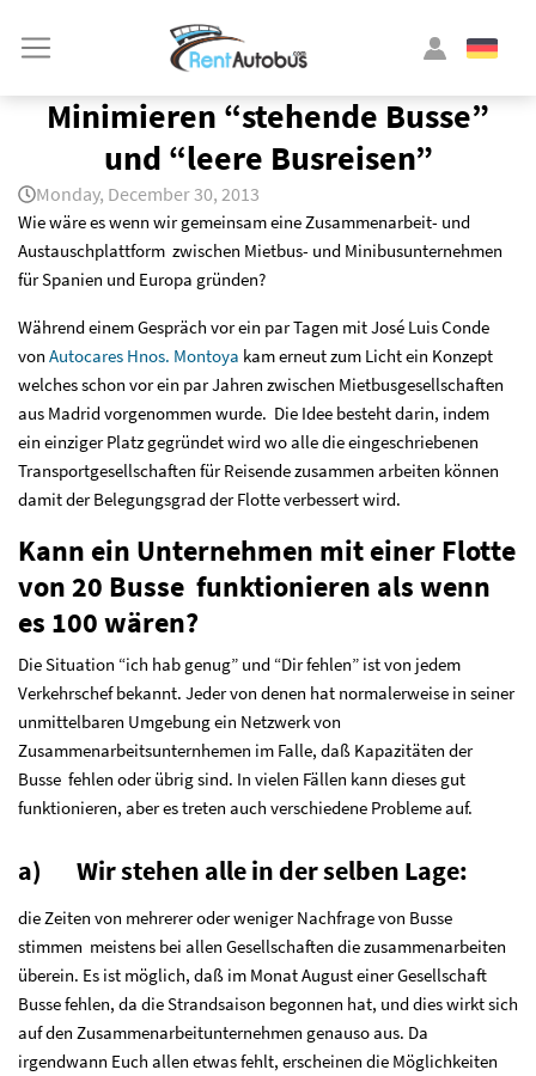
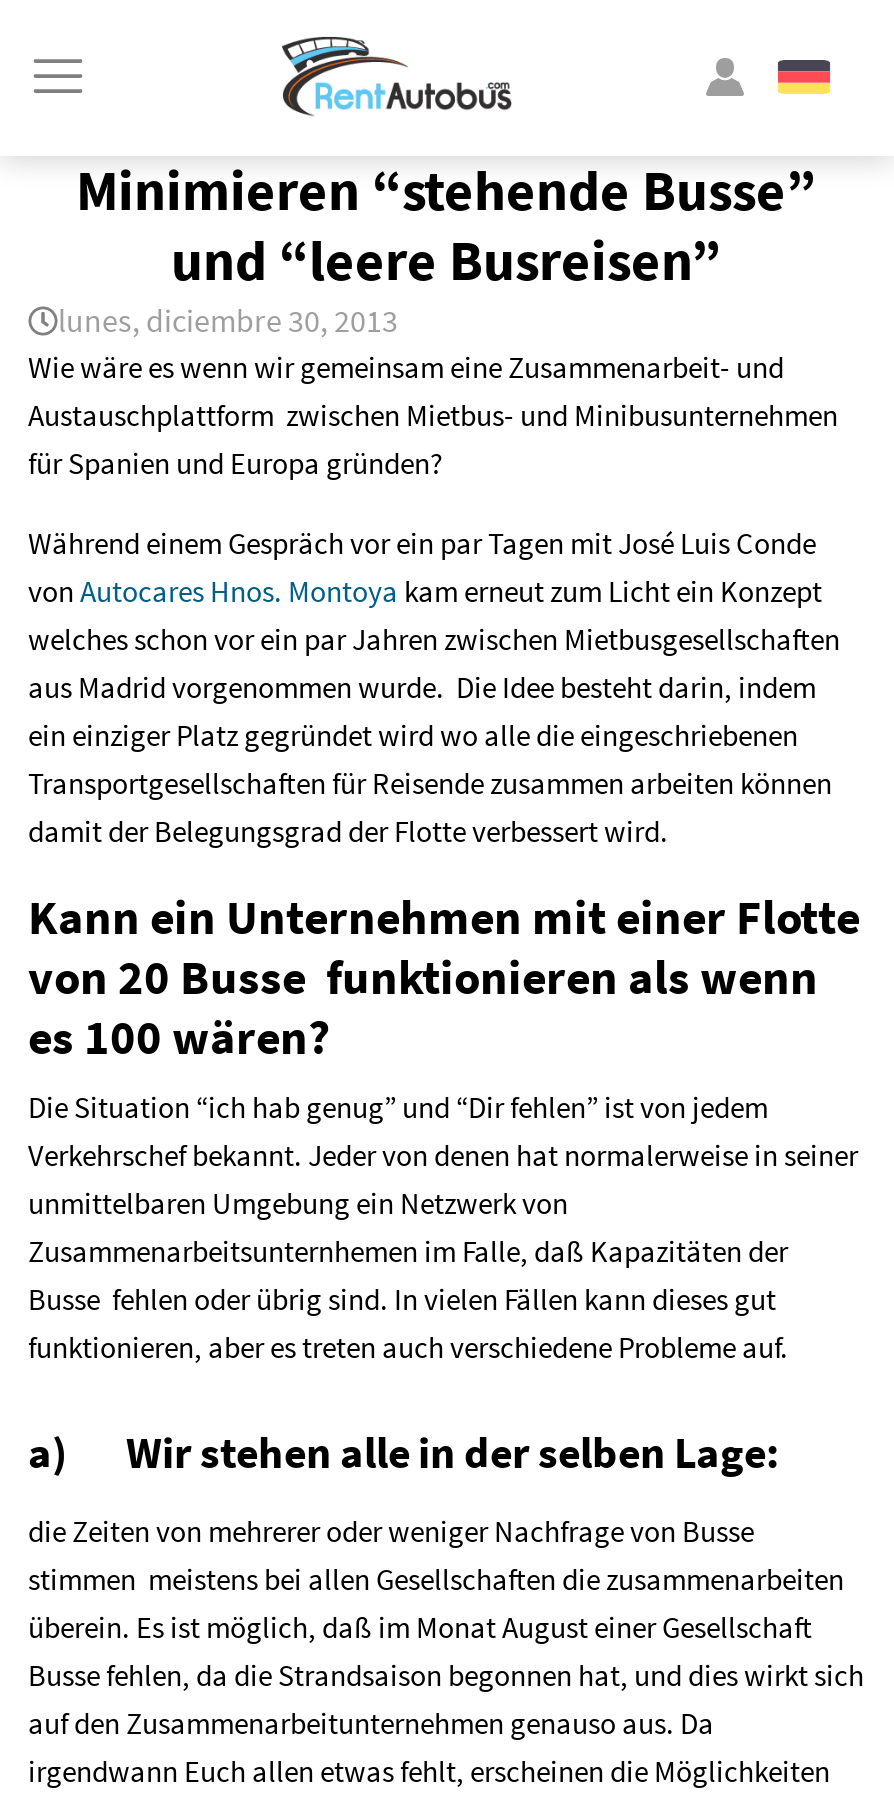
- Monday, December 30, 2013
+ lunes, diciembre 30, 2013
